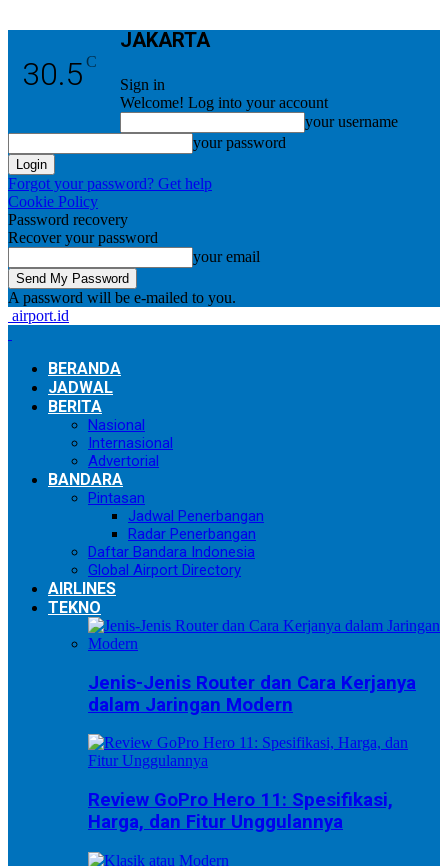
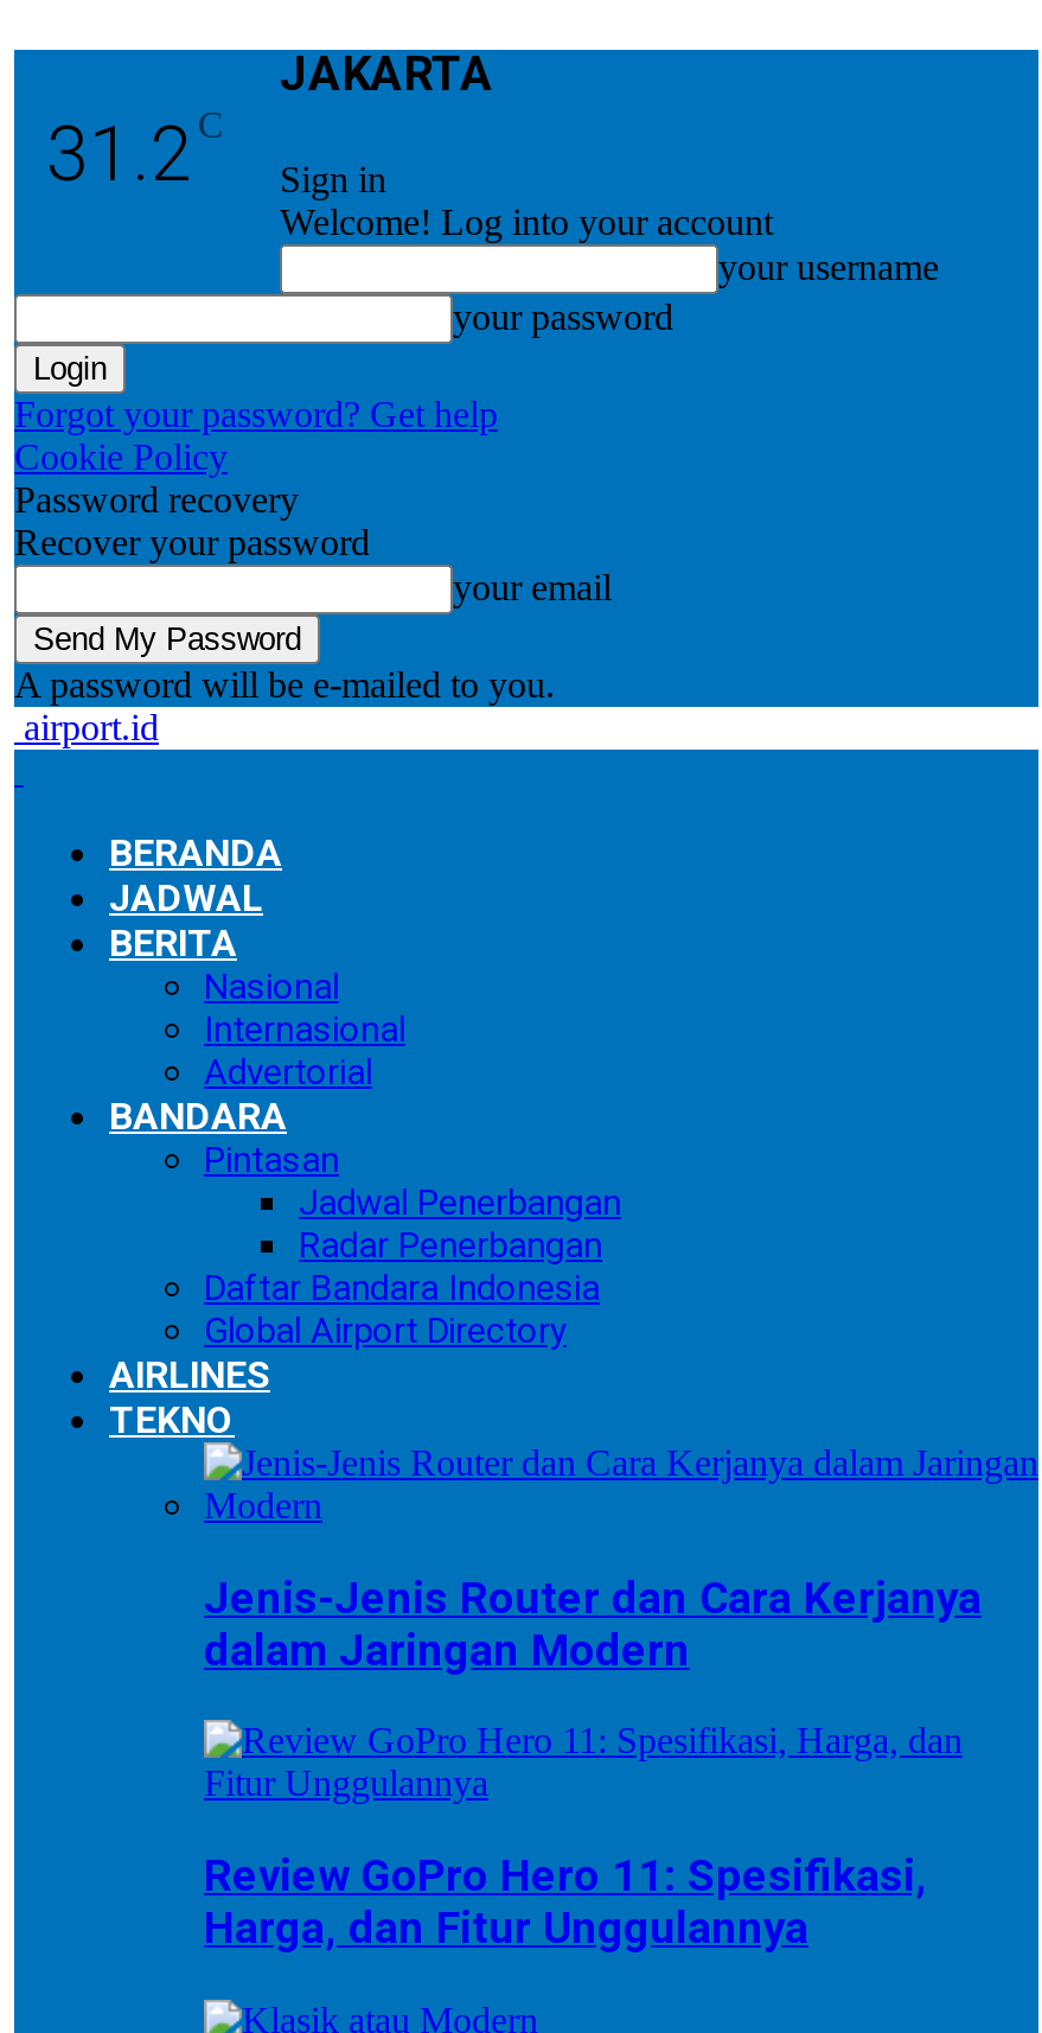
- 30.5 C Sign in
+ 31.2 C Sign in
